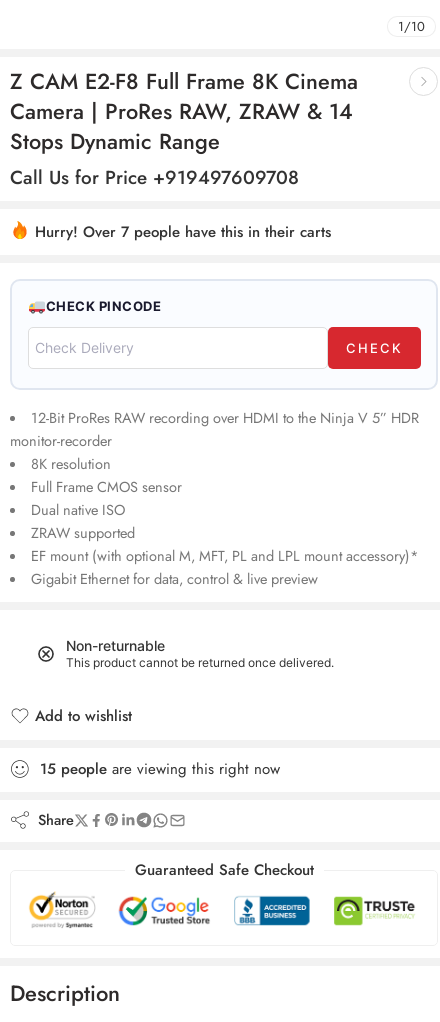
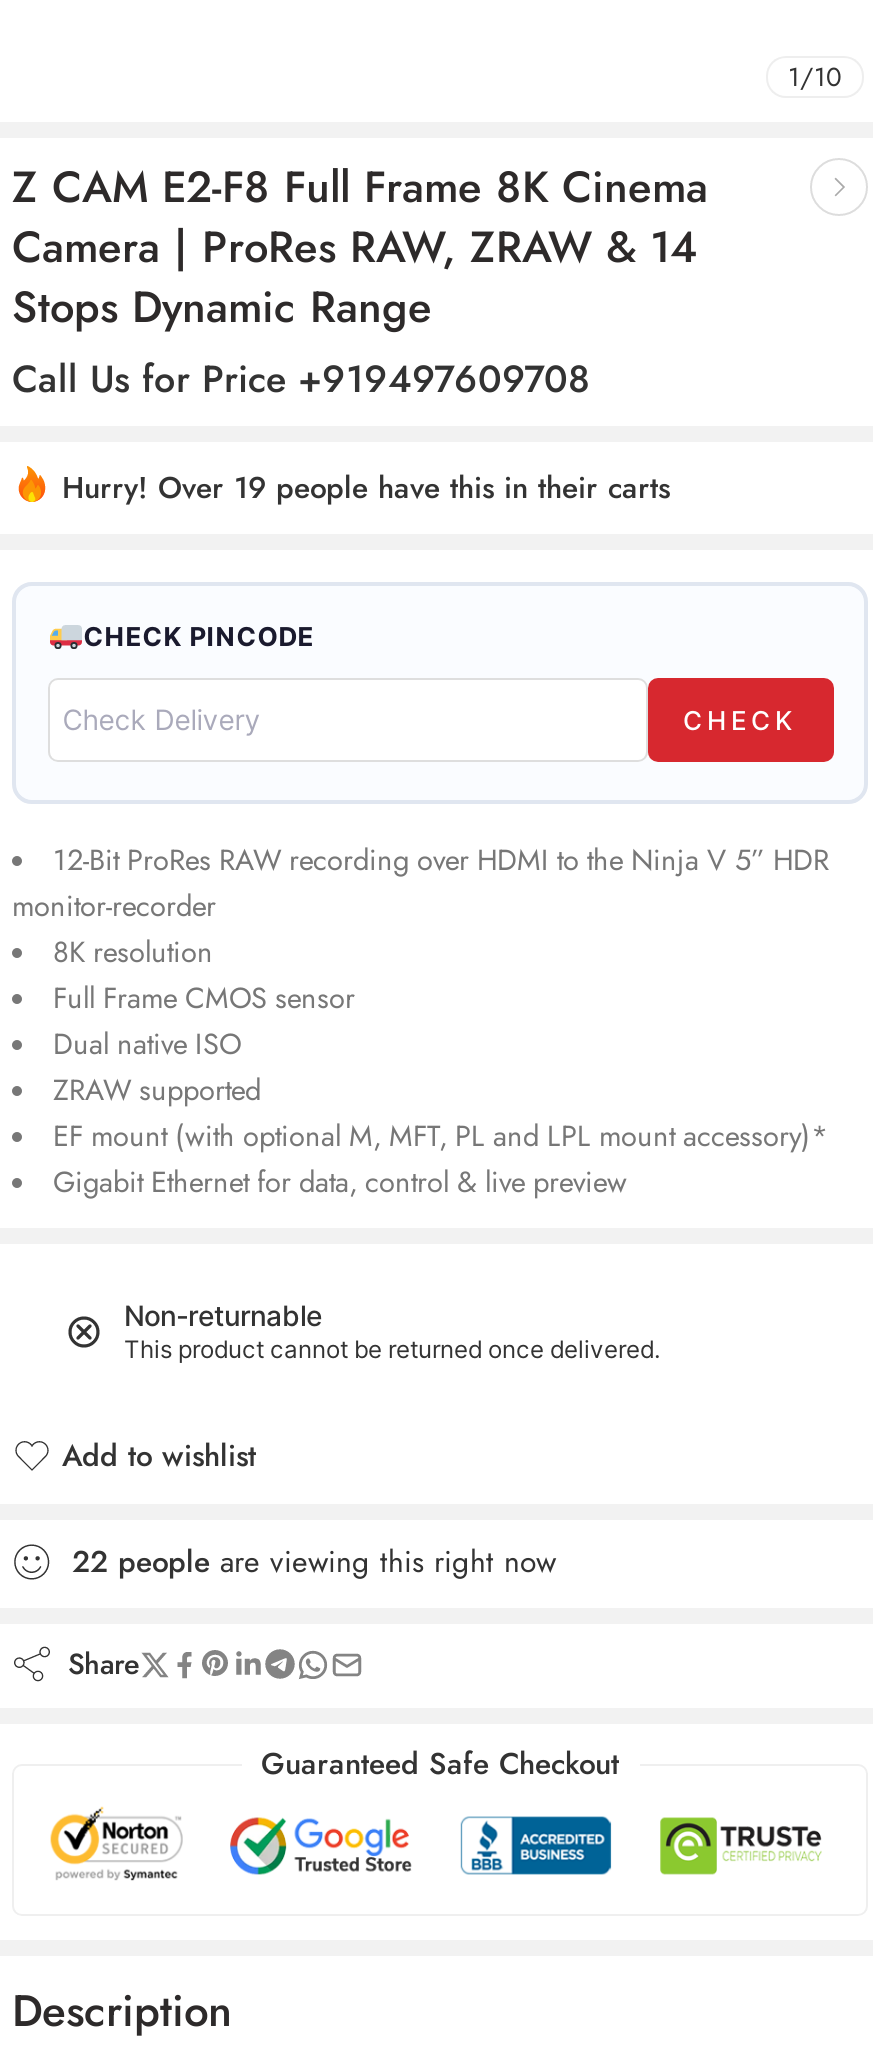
- Hurry! Over 7 people have this in their carts
+ Hurry! Over 19 people have this in their carts

- 15 people are viewing this right now
+ 22 people are viewing this right now
